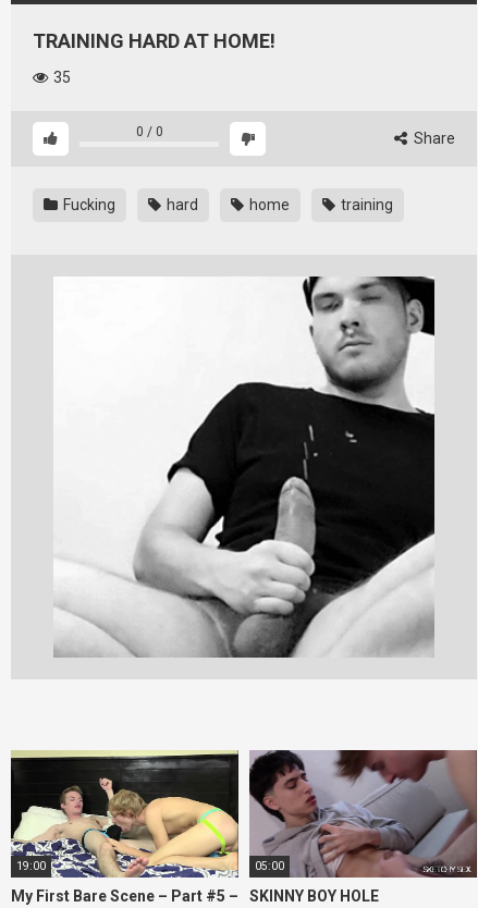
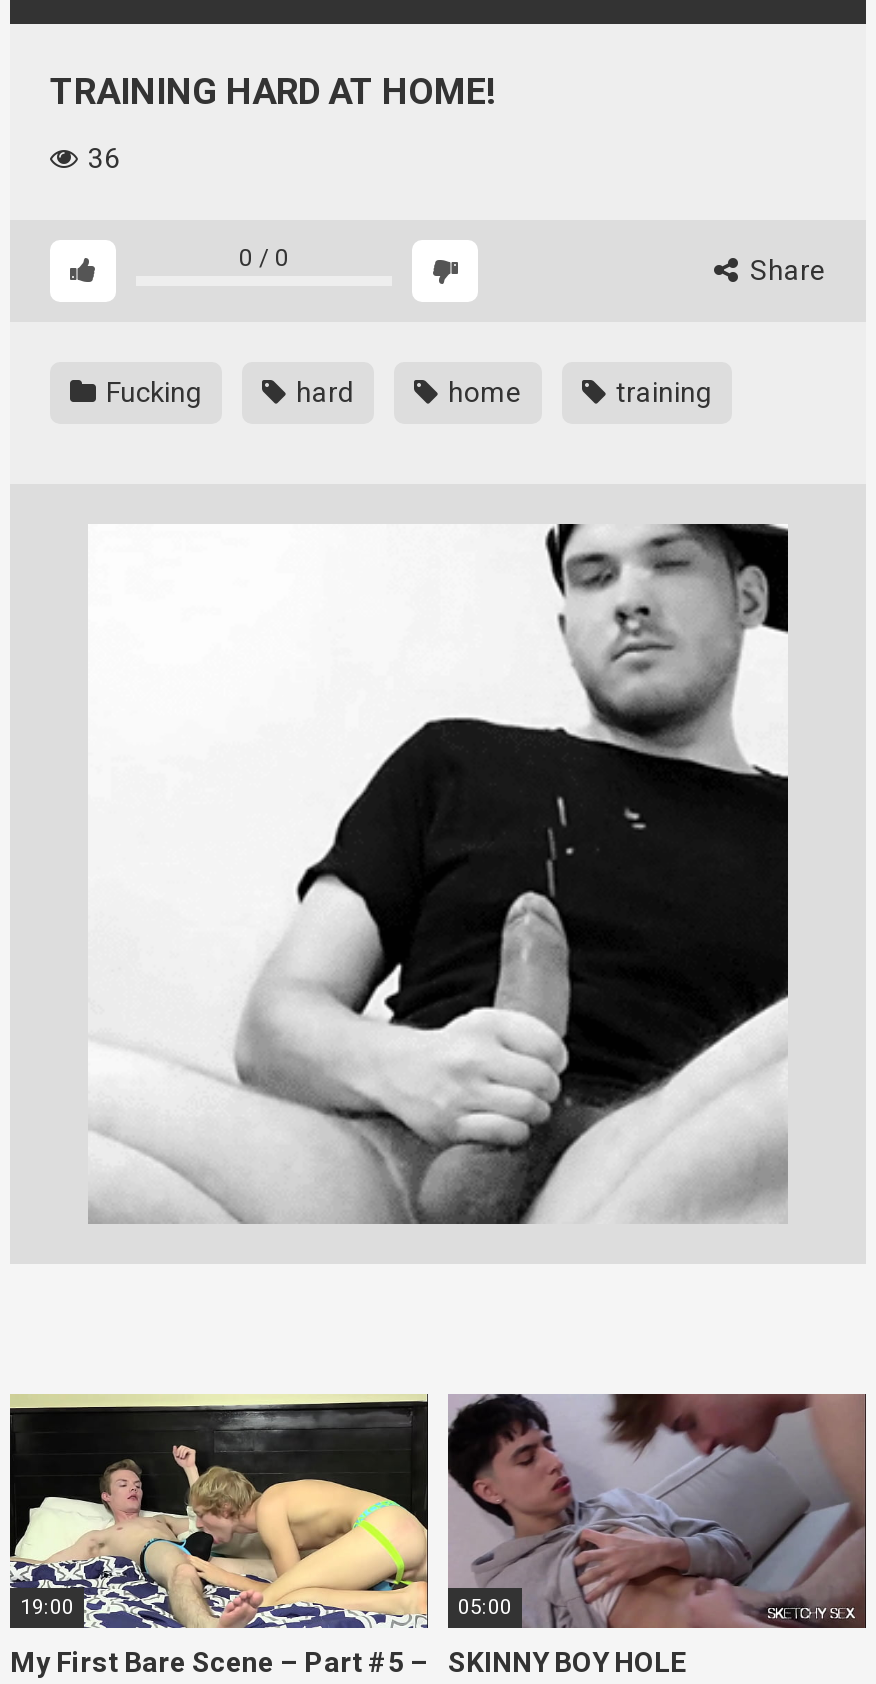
- 35
+ 36
